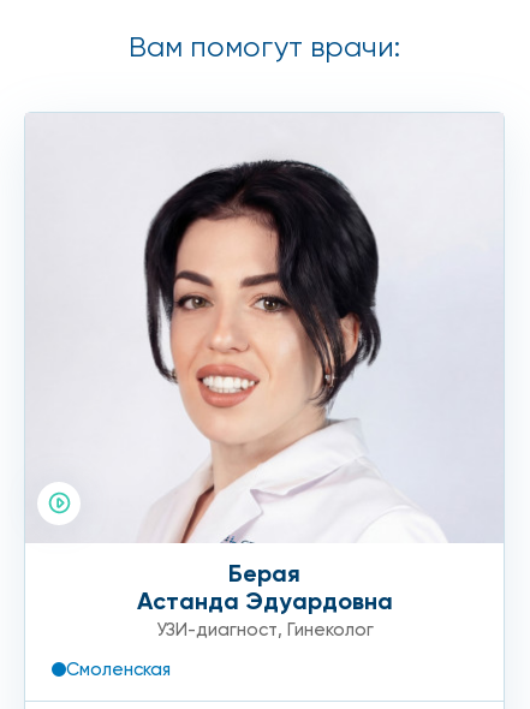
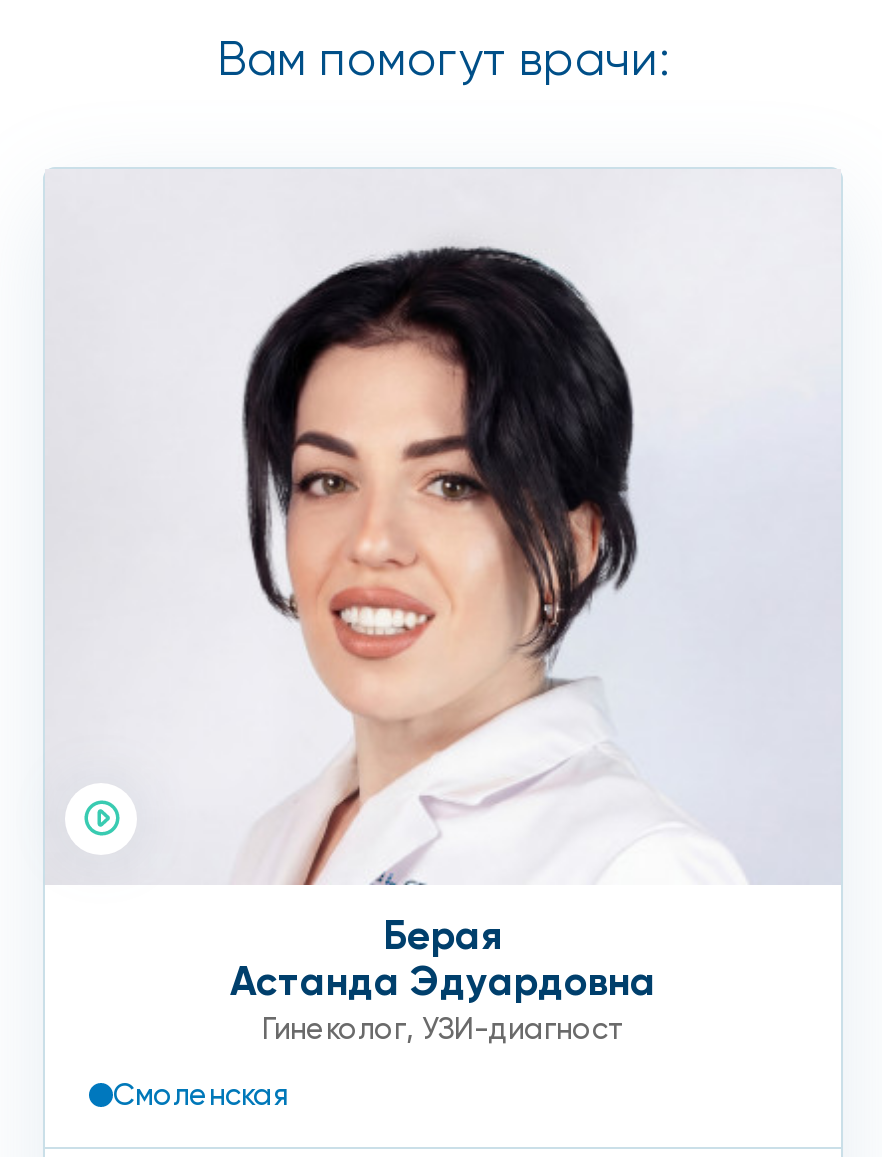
- УЗИ-диагност, Гинеколог
+ Гинеколог, УЗИ-диагност
